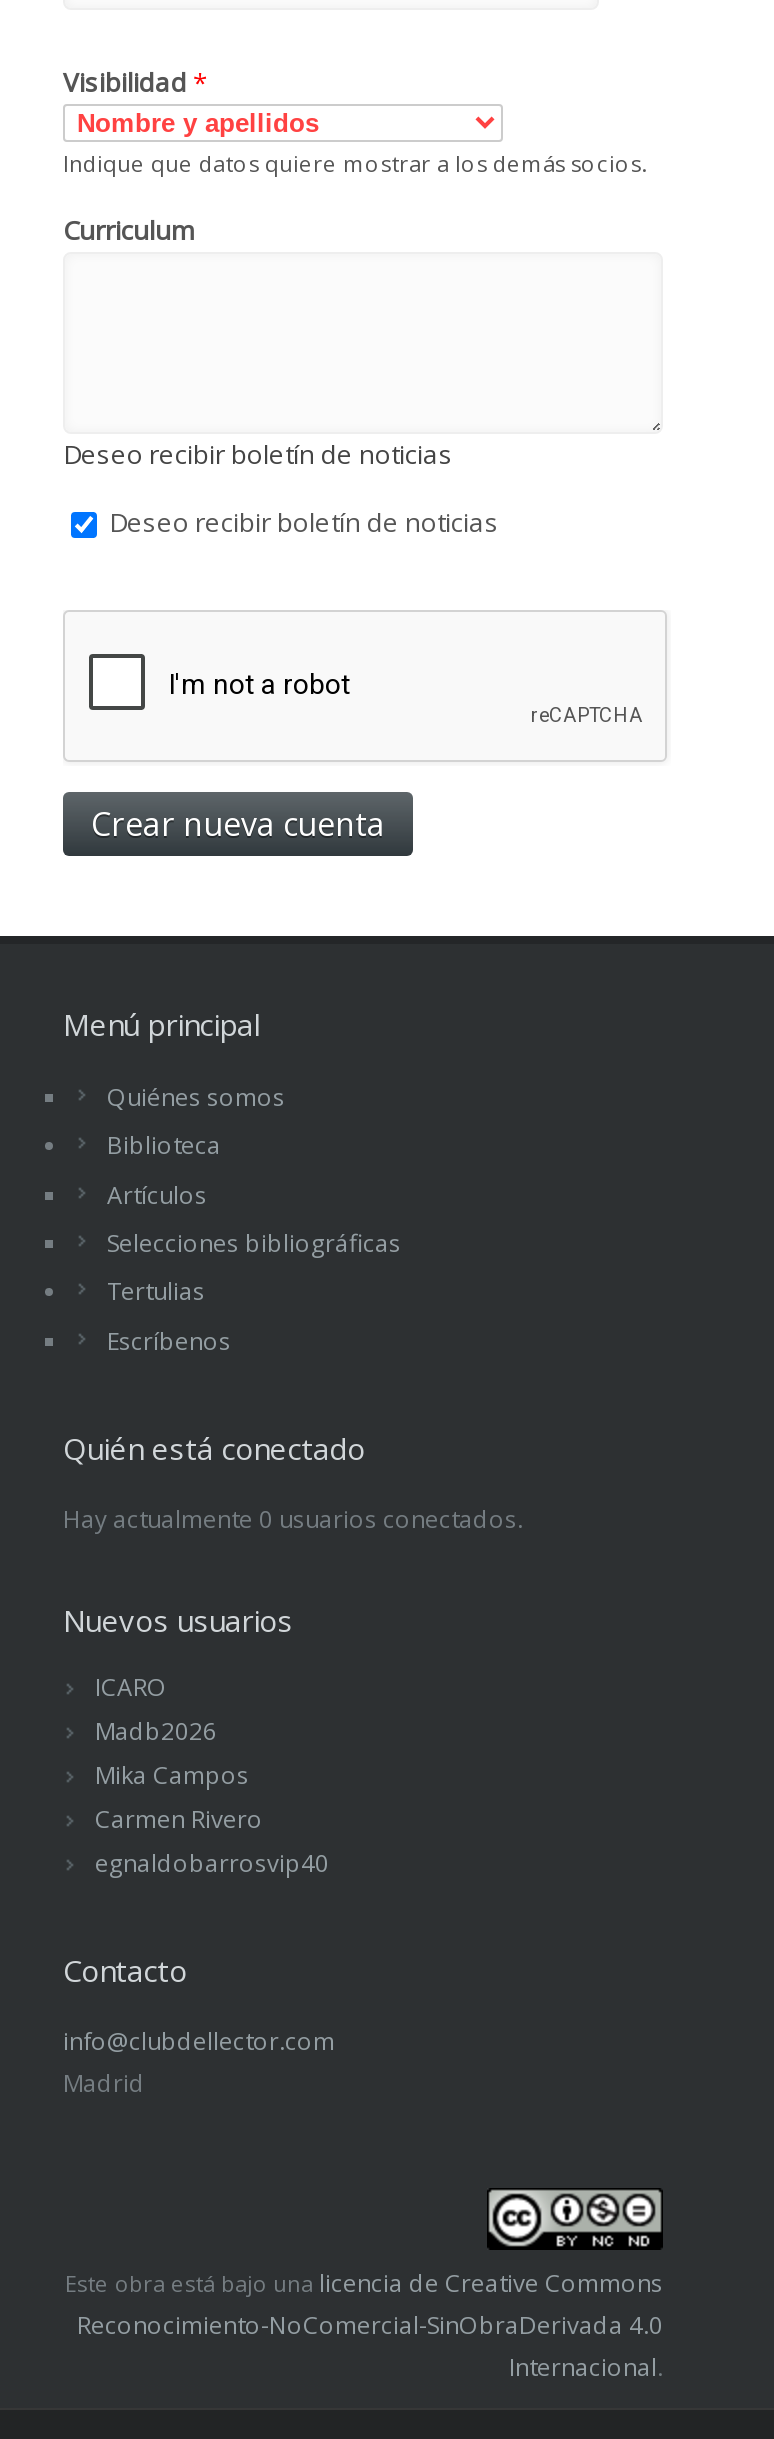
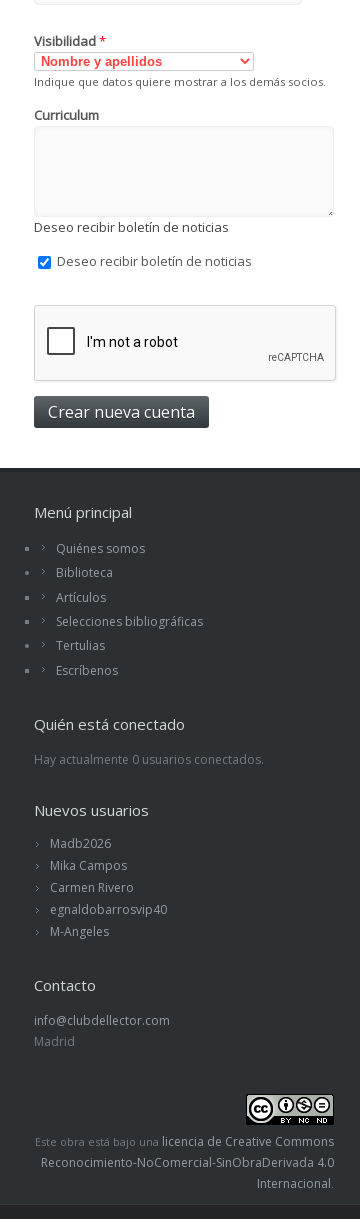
- ICARO

moved up: Madb2026 | Mika Campos | Carmen Rivero | egnaldobarrosvip40

+ M-Angeles
